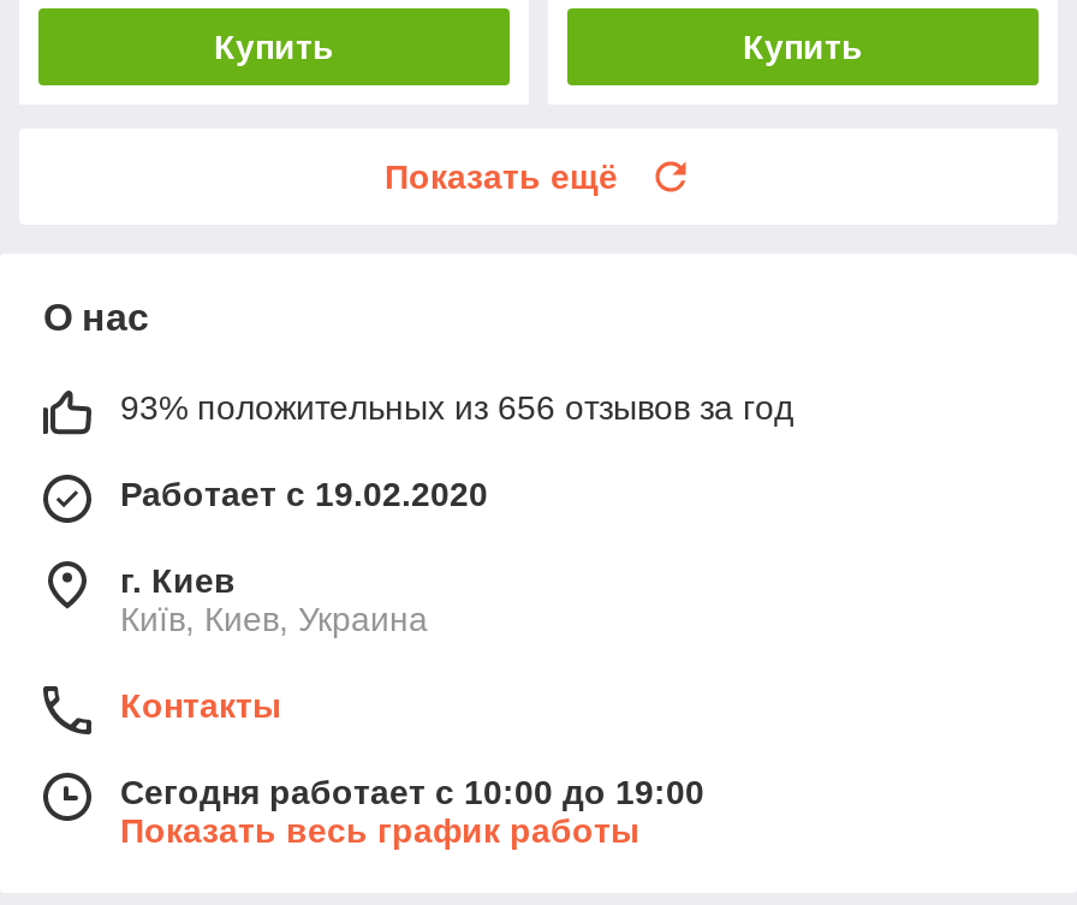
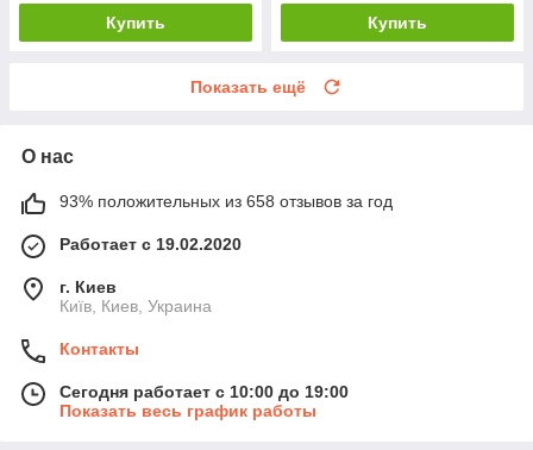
- 93% положительных из 656 отзывов за год
+ 93% положительных из 658 отзывов за год
